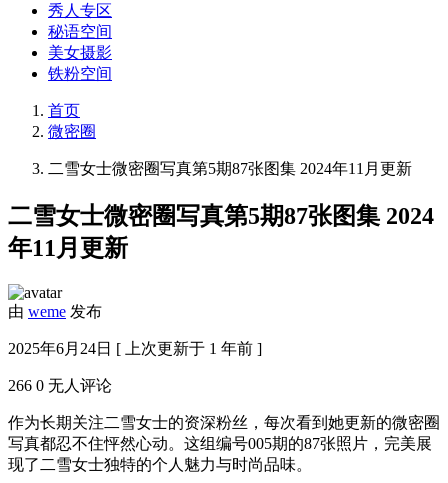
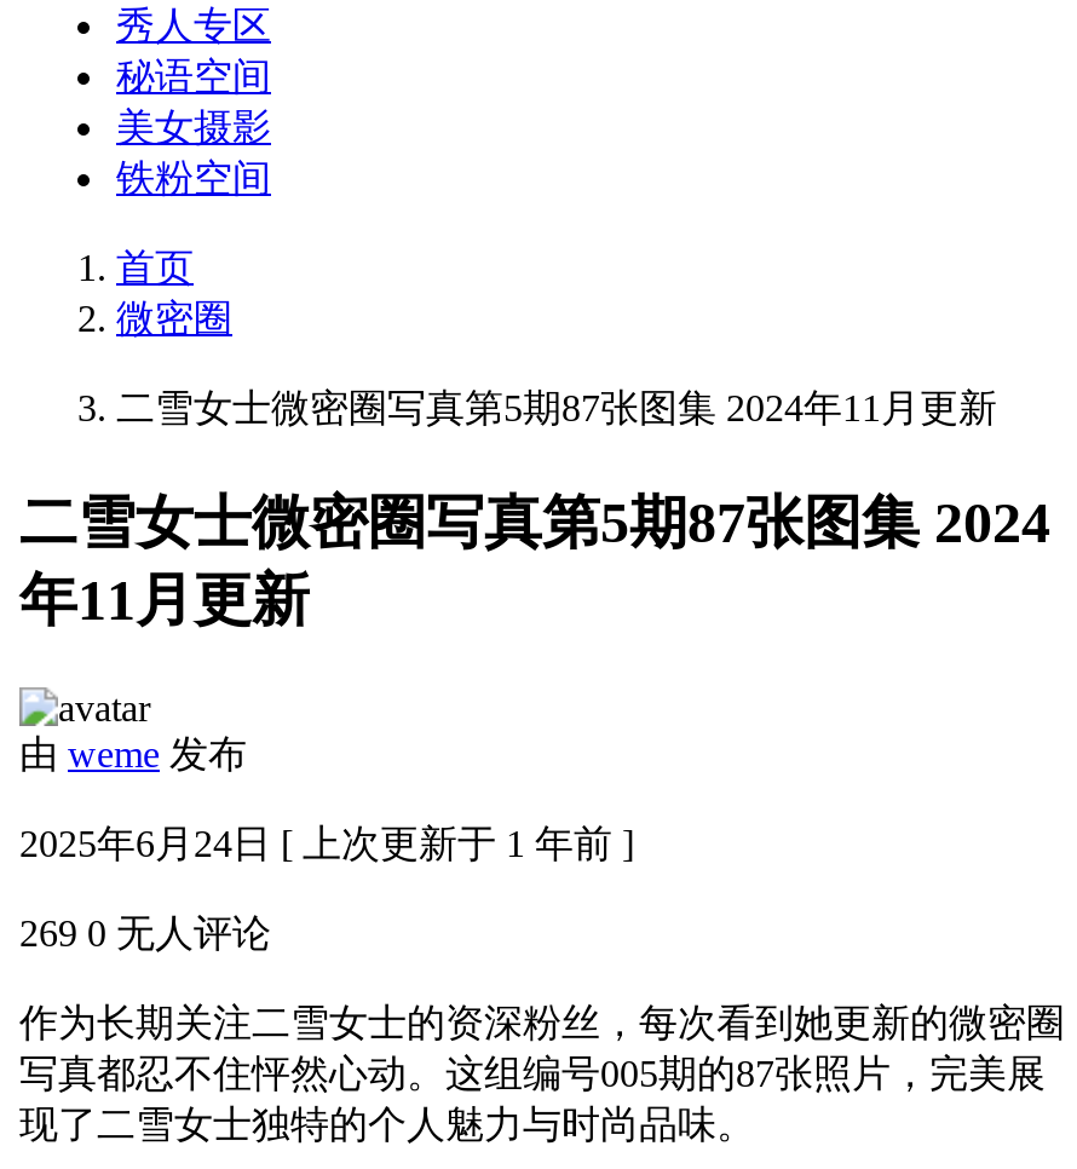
- 266 0无人评论
+ 269 0无人评论
